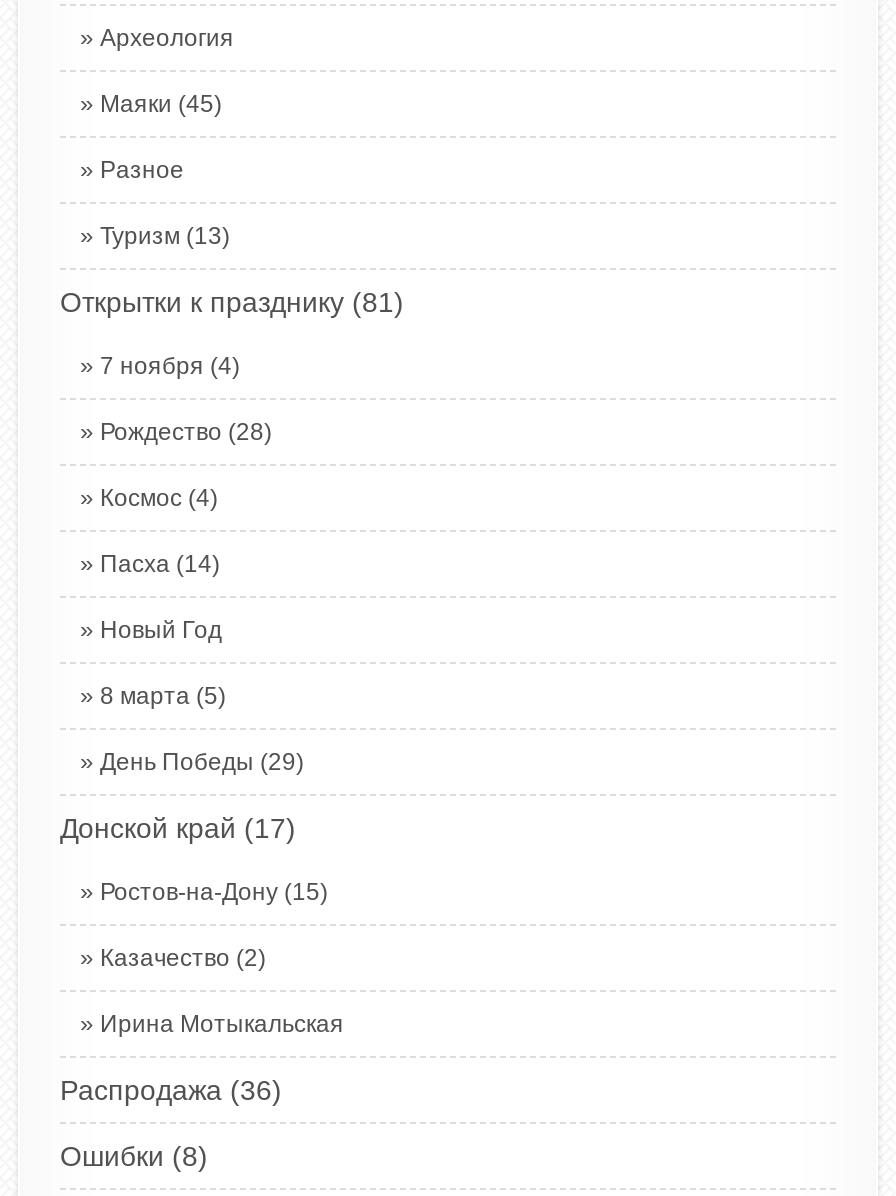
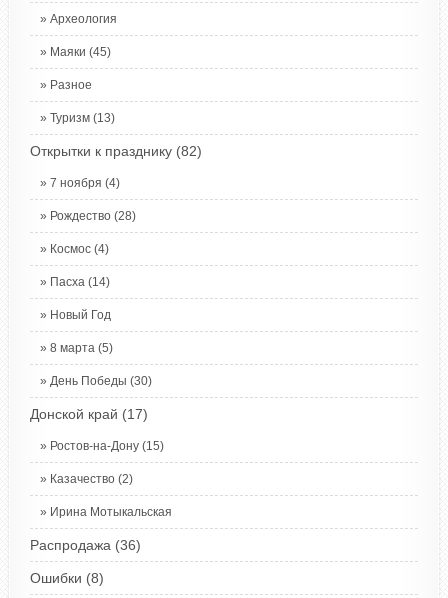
- Открытки к празднику (81)
+ Открытки к празднику (82)

- День Победы (29)
+ День Победы (30)
